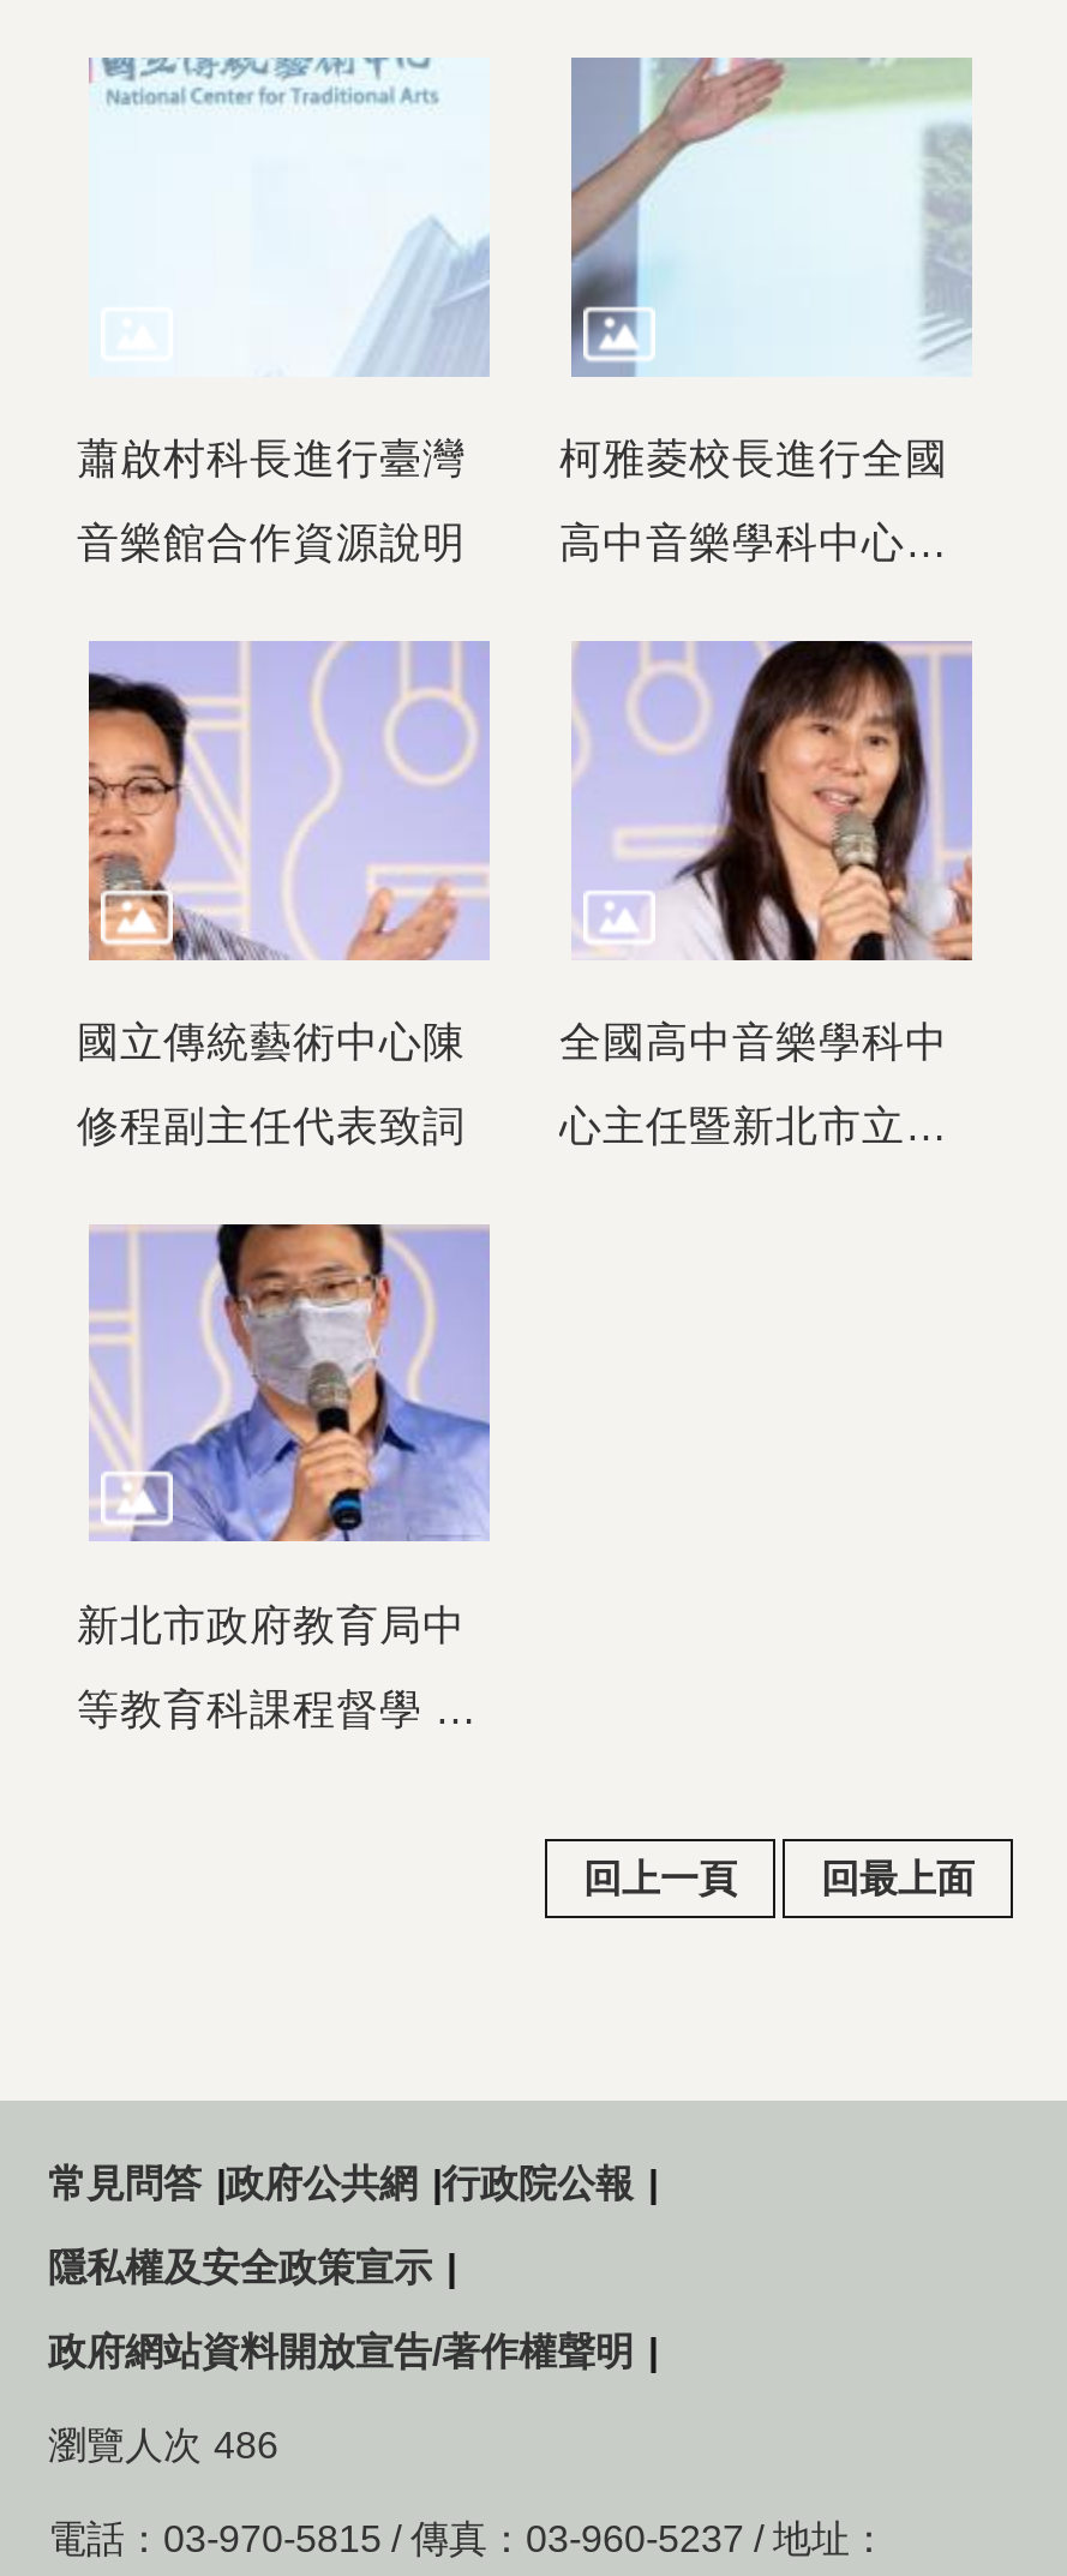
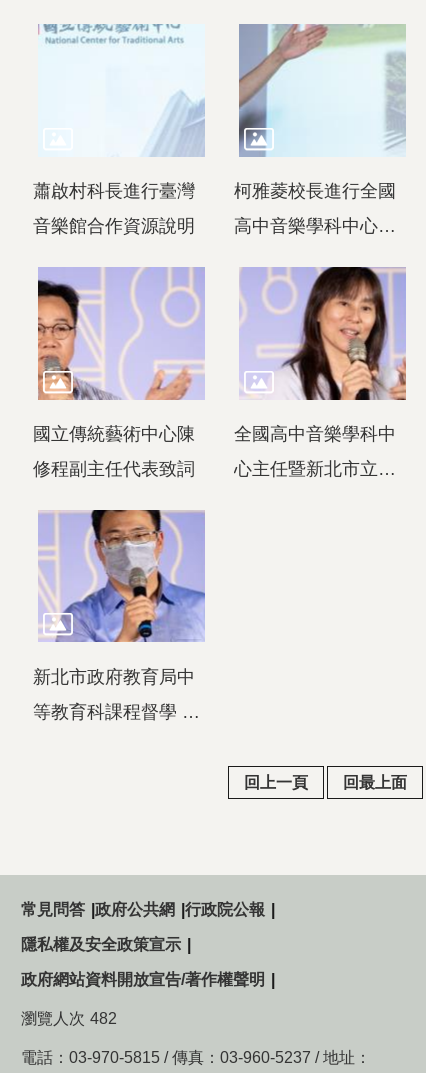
- 瀏覽人次 486
+ 瀏覽人次 482
